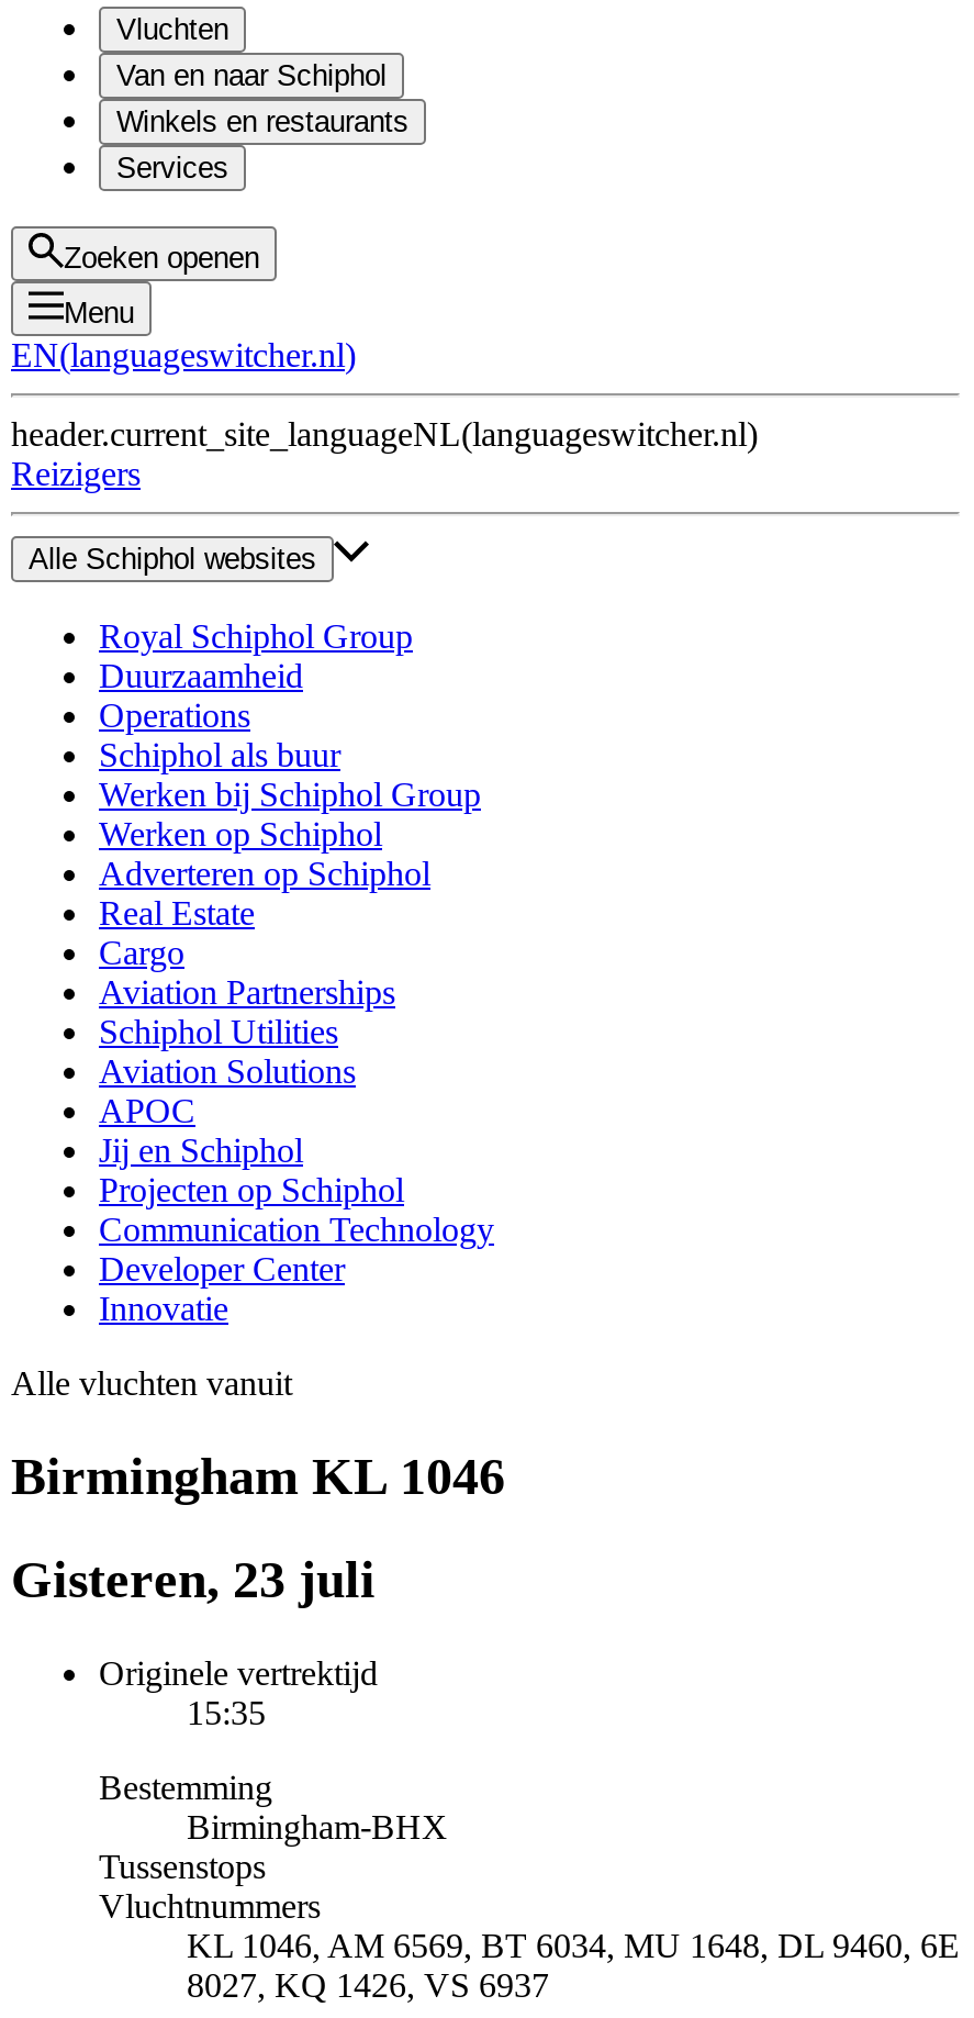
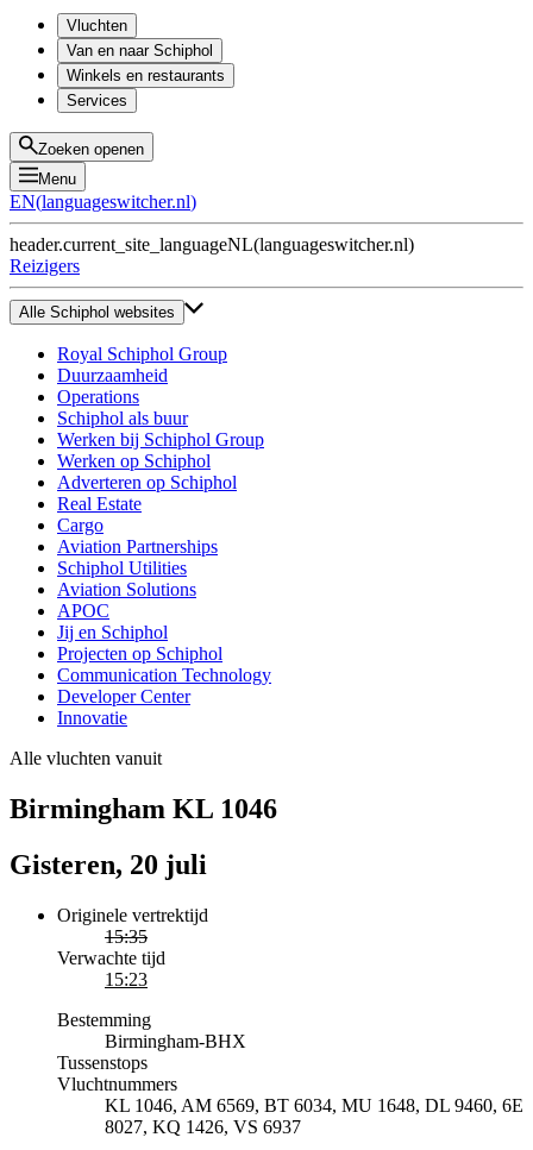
- Gisteren, 23 juli
+ Gisteren, 20 juli

+ Verwachte tijd
+ 15:23
